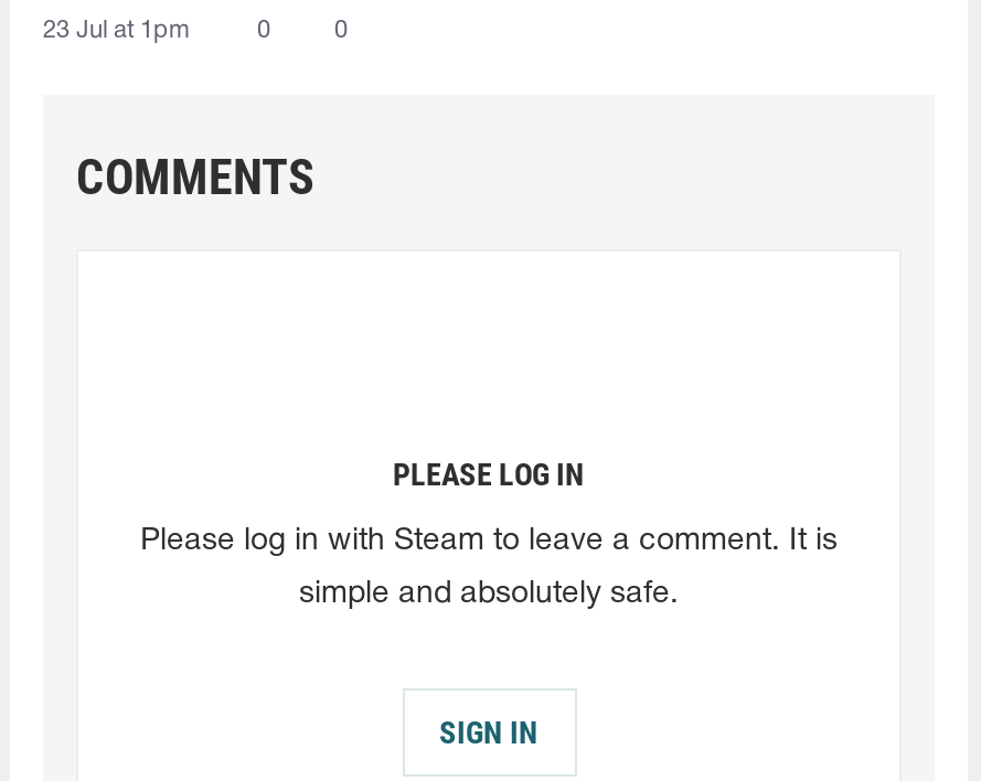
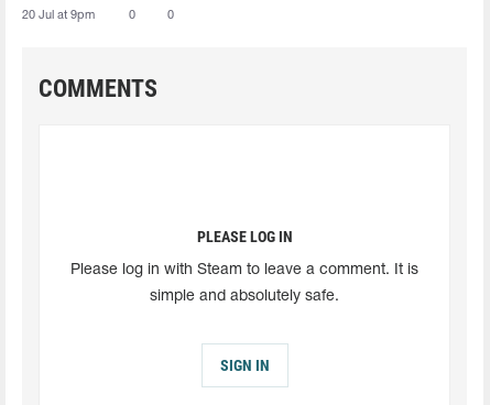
- 23 Jul at 1pm
+ 20 Jul at 9pm
